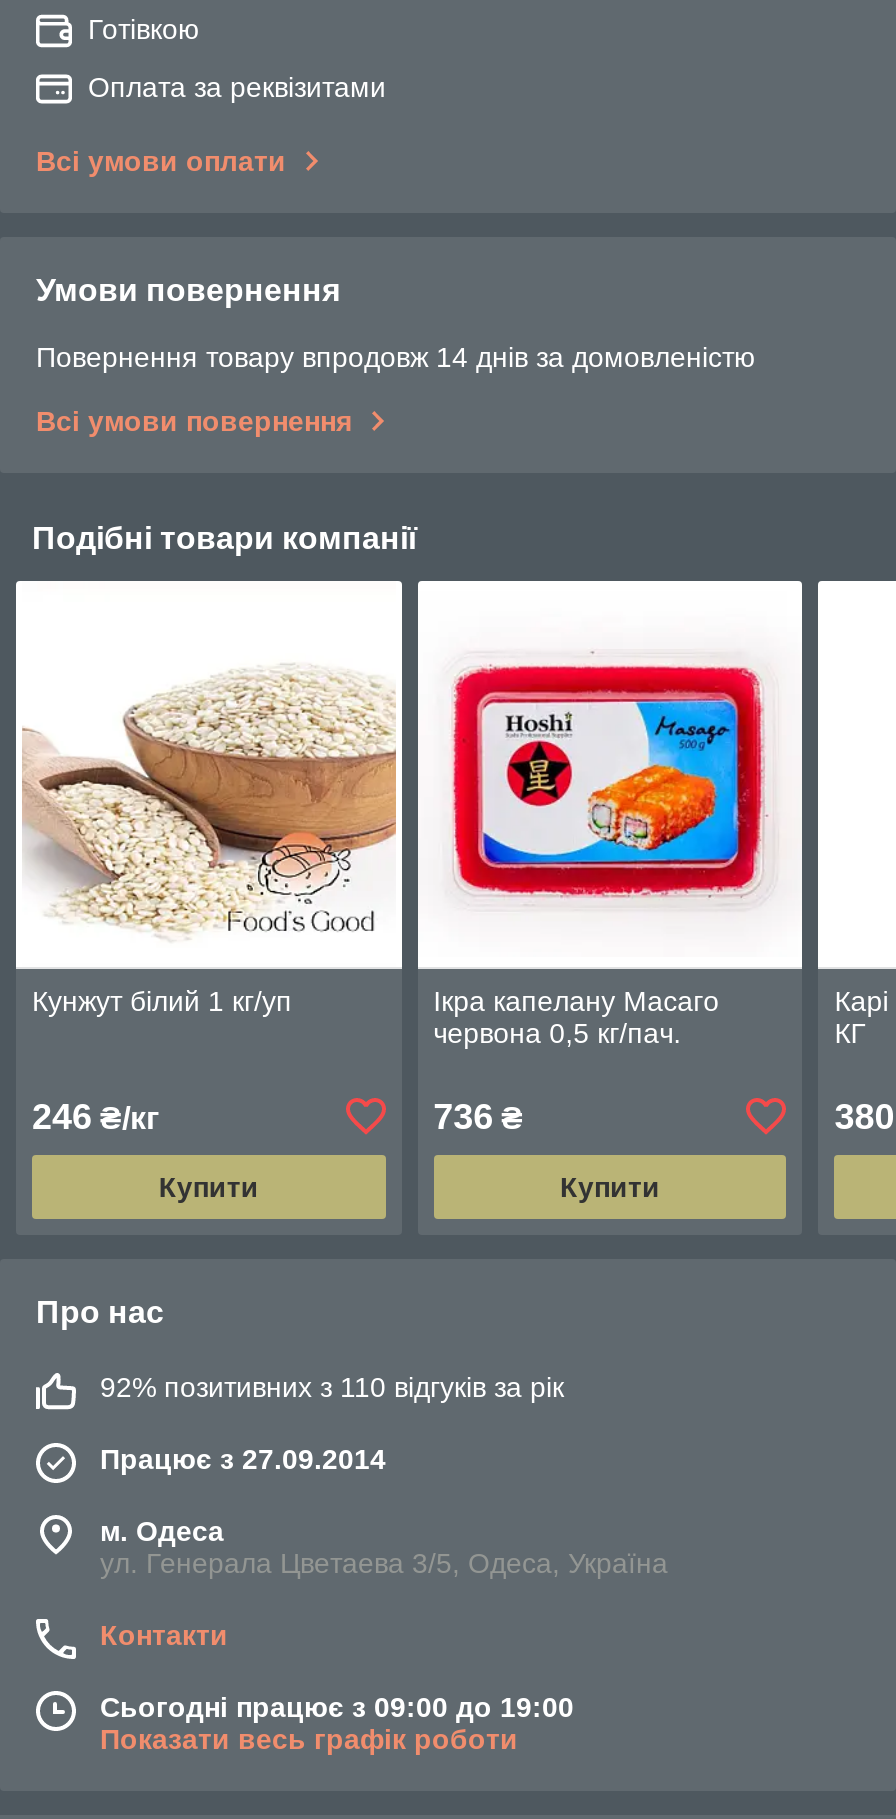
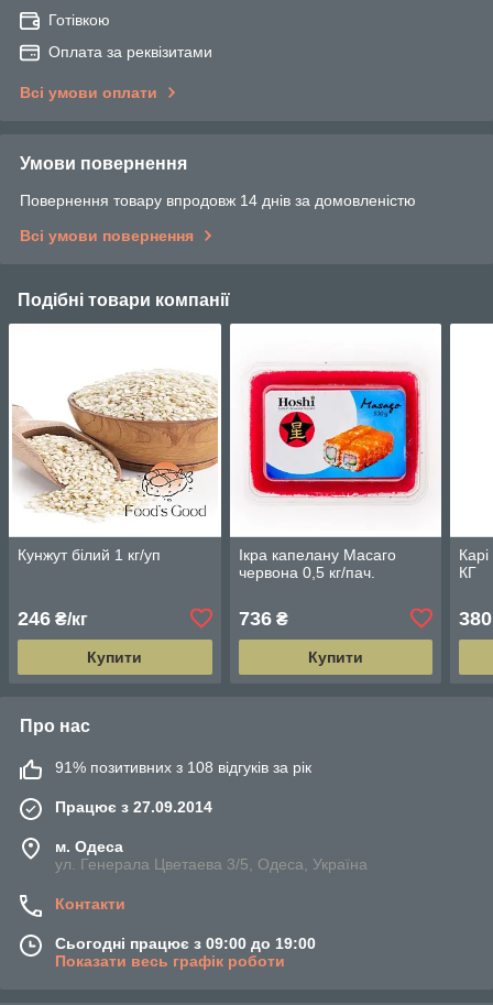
- 92% позитивних з 110 відгуків за рік
+ 91% позитивних з 108 відгуків за рік
